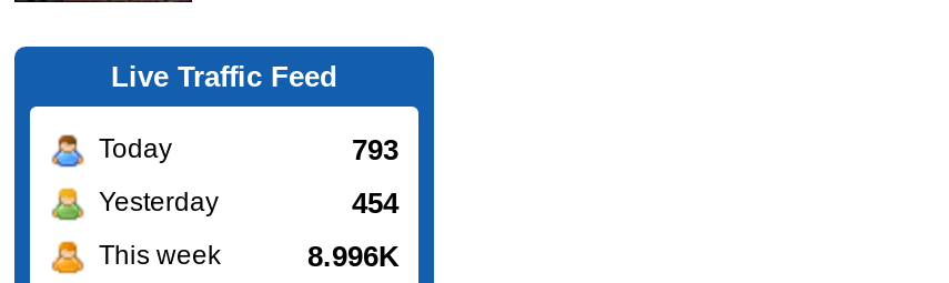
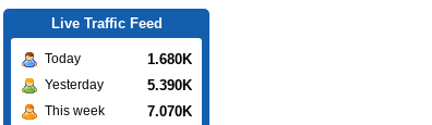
- 793
+ 1.680K

- 454
+ 5.390K

- 8.996K
+ 7.070K
